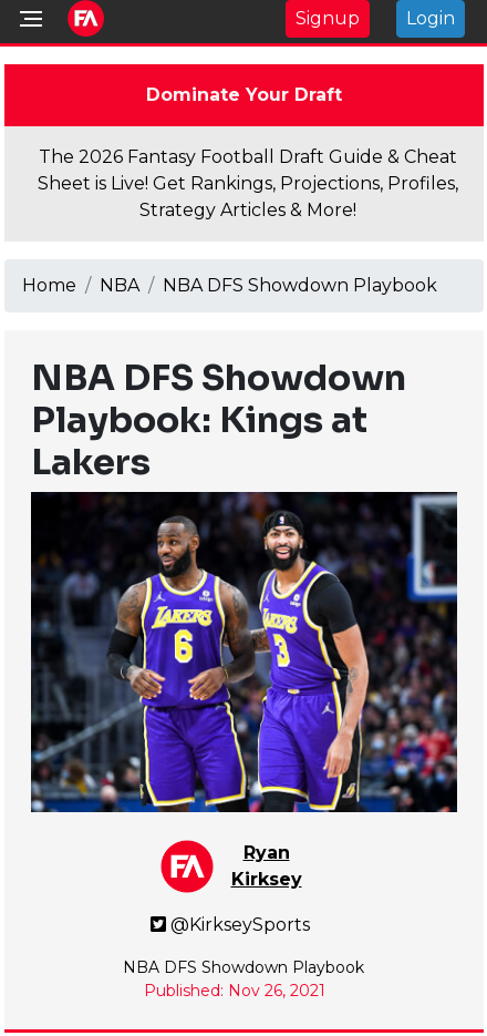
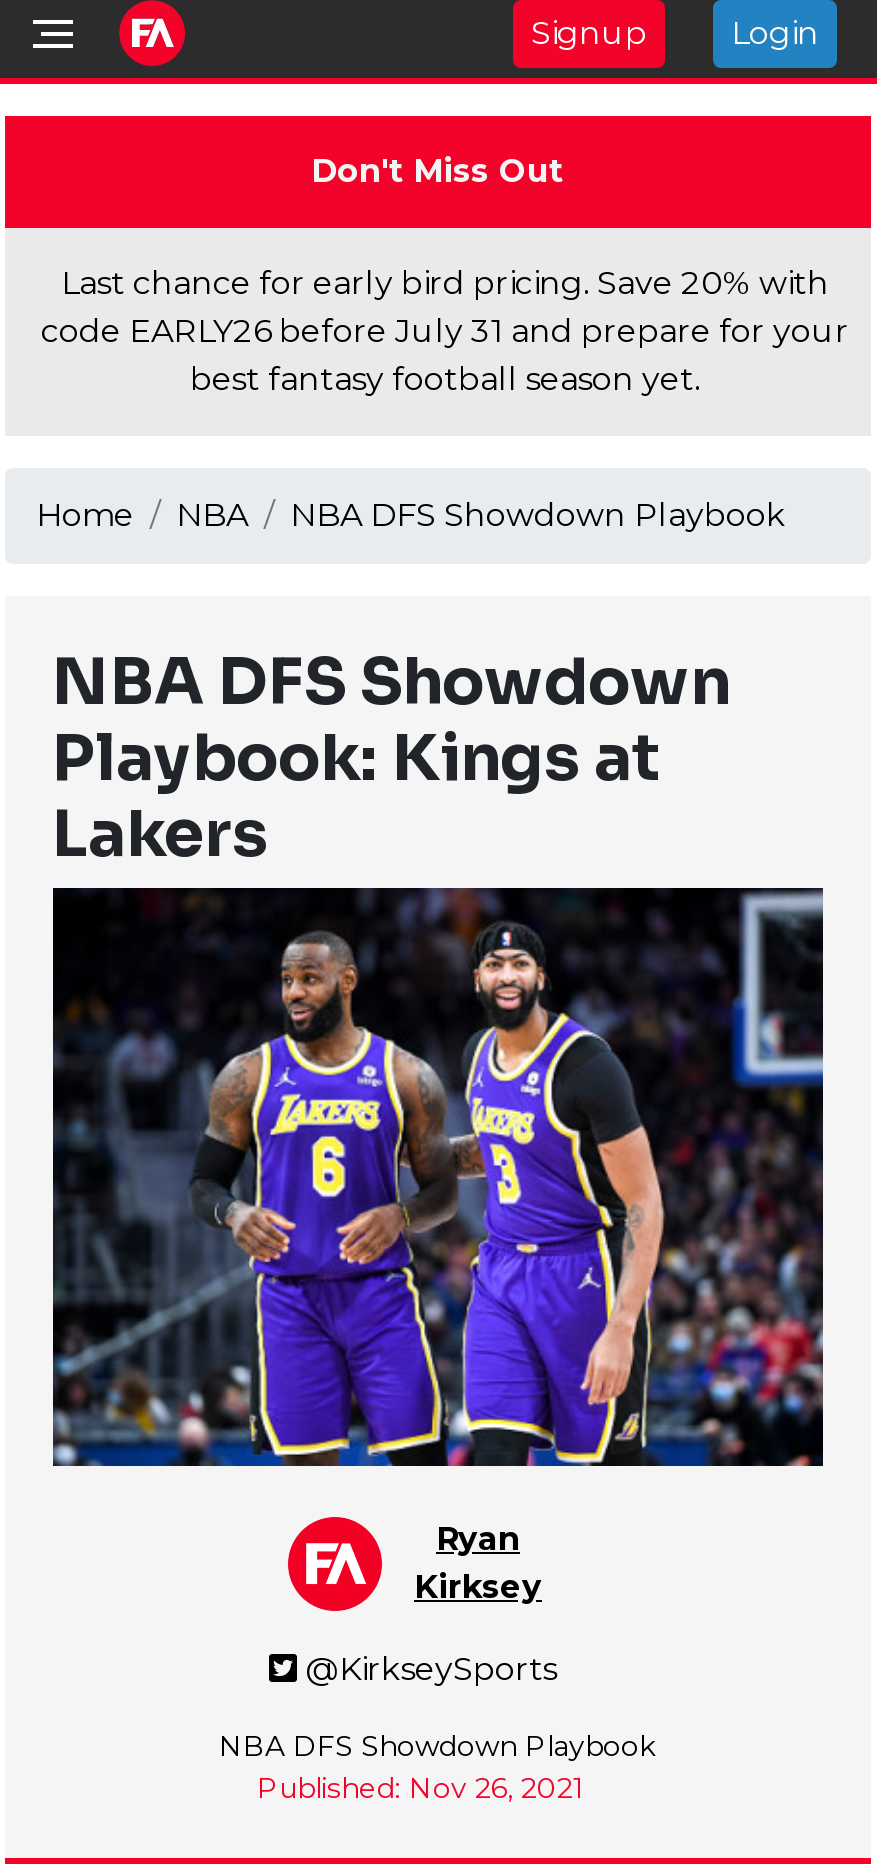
- Dominate Your Draft
+ Don't Miss Out

- The 2026 Fantasy Football Draft Guide & Cheat
- Sheet is Live! Get Rankings, Projections, Profiles,
- Strategy Articles & More!
+ Last chance for early bird pricing. Save 20% with
+ code EARLY26 before July 31 and prepare for your
+ best fantasy football season yet.
